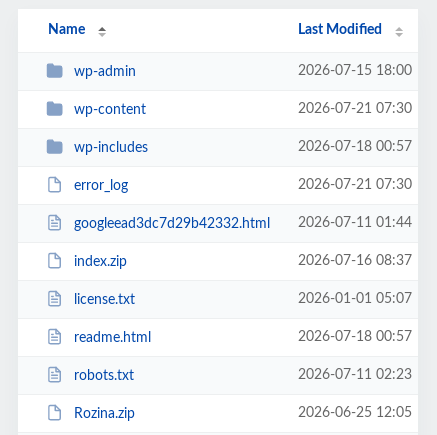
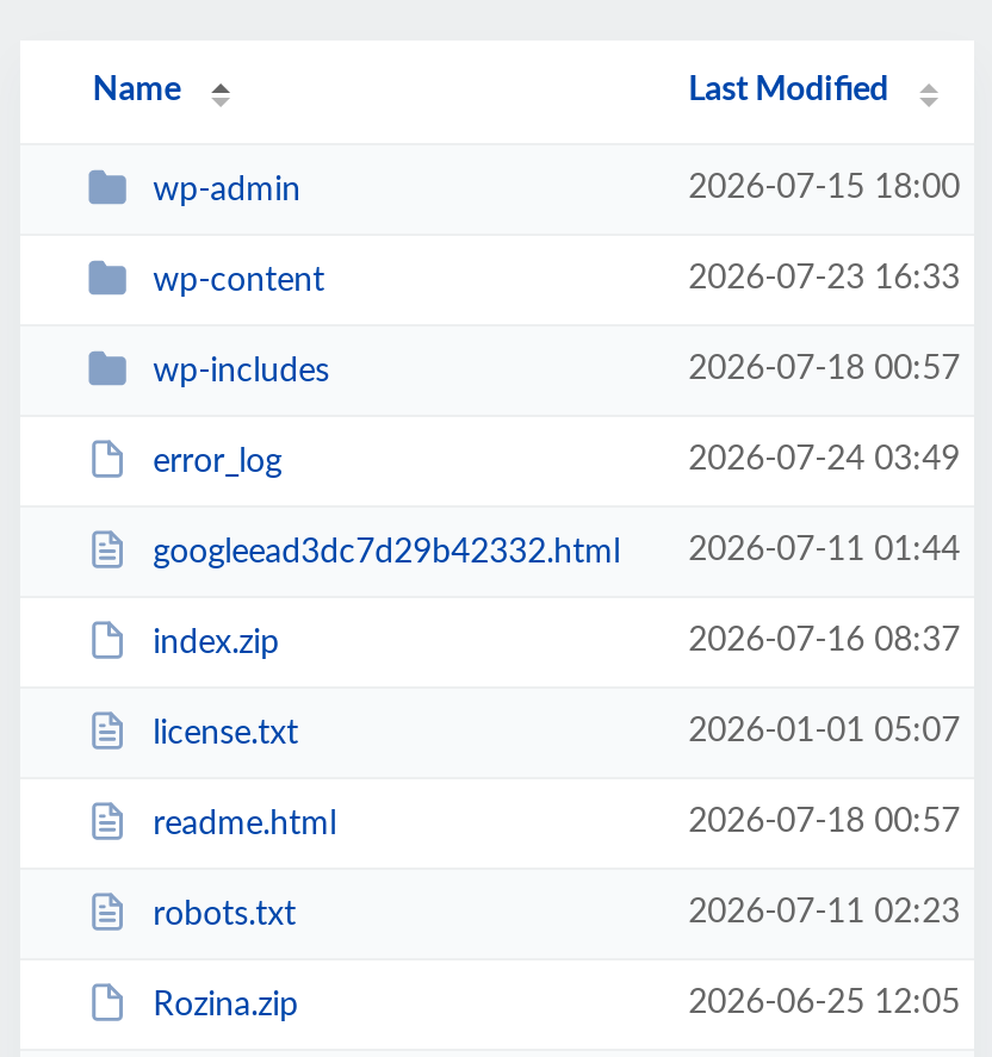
- 2026-07-21 07:30
+ 2026-07-23 16:33

- 2026-07-21 07:30
+ 2026-07-24 03:49
